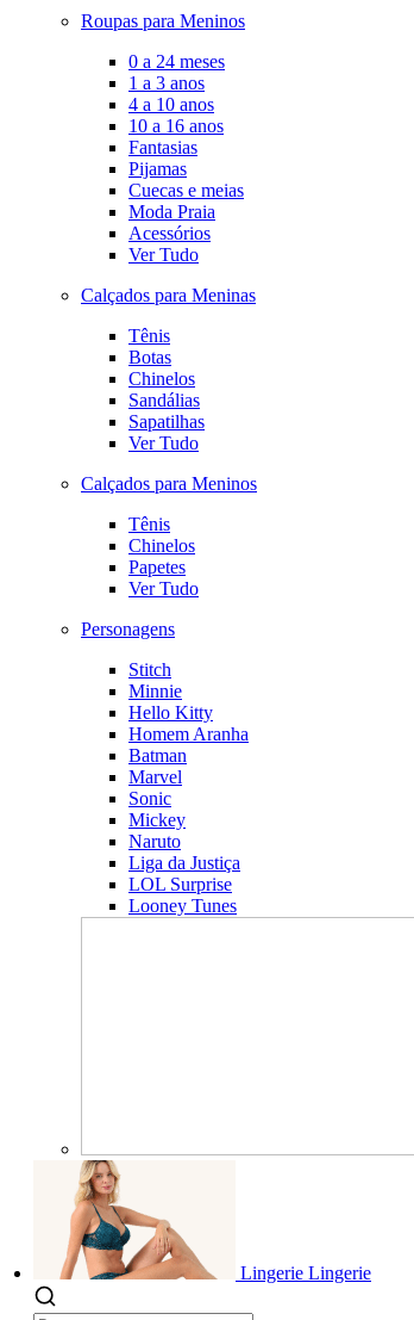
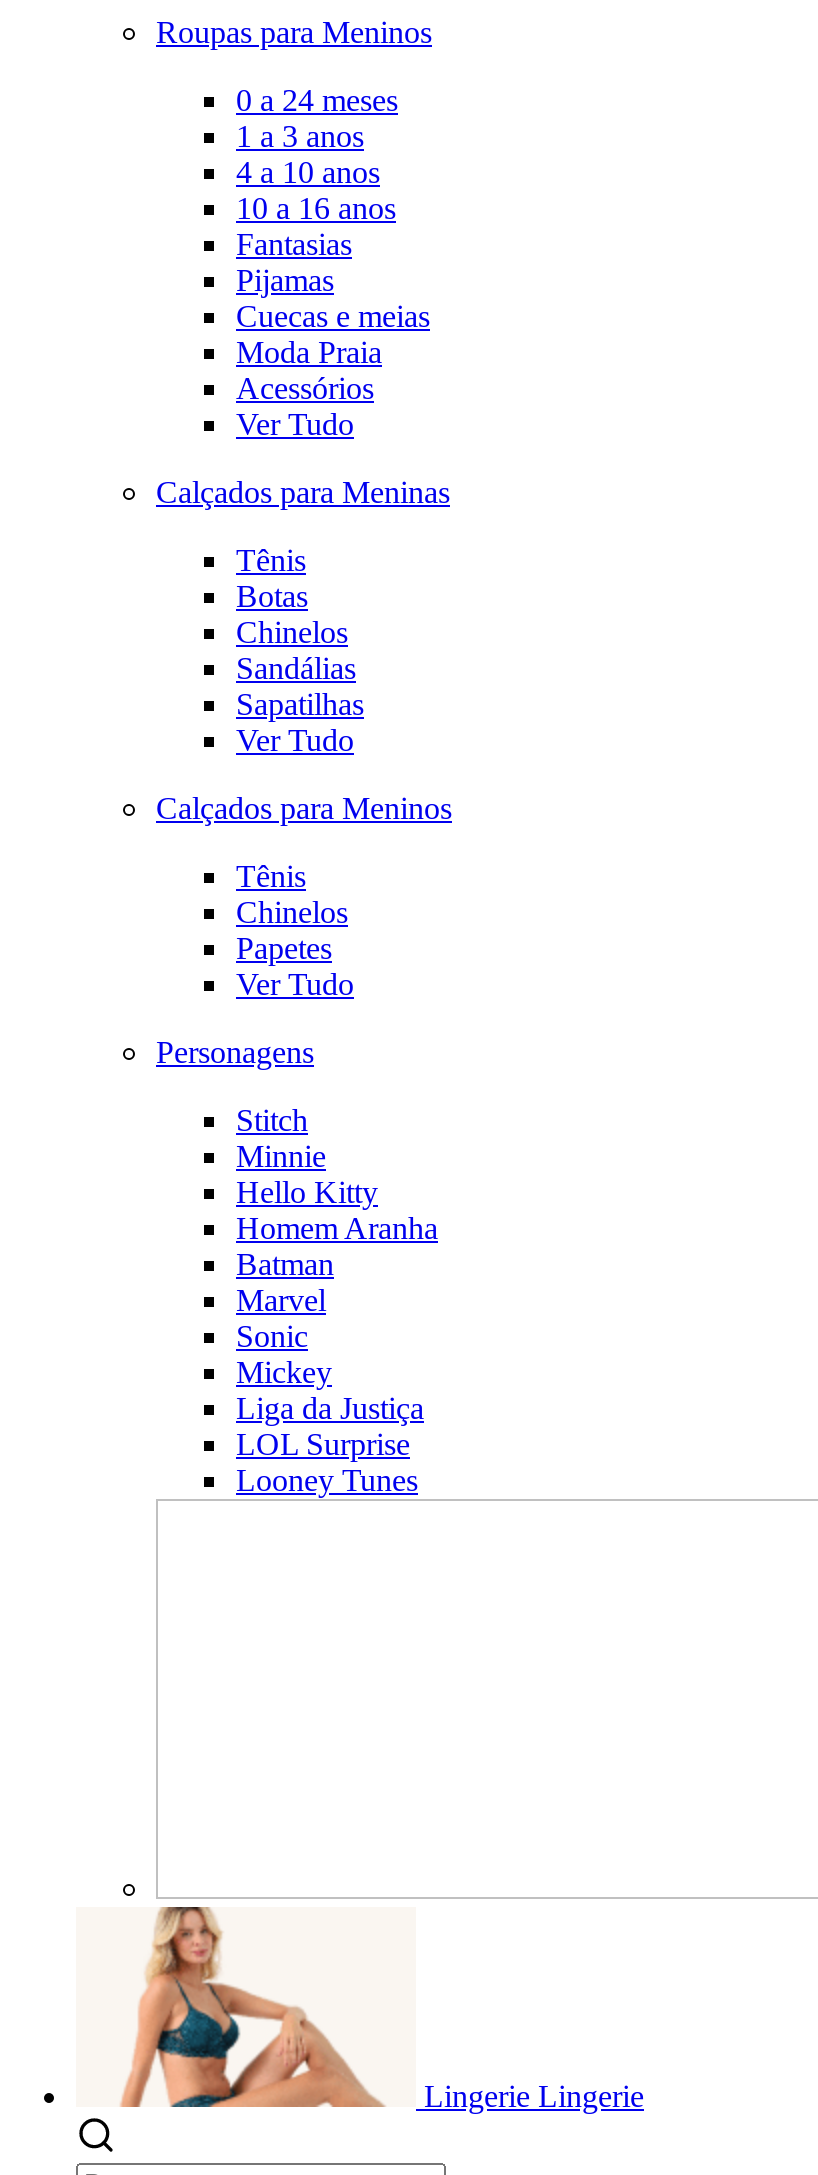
- Naruto
